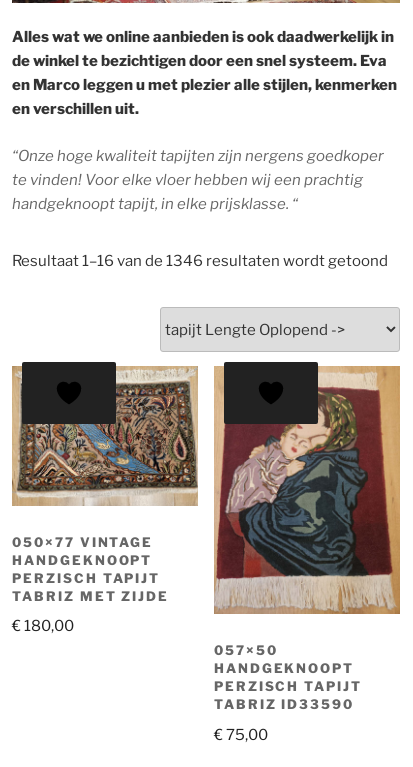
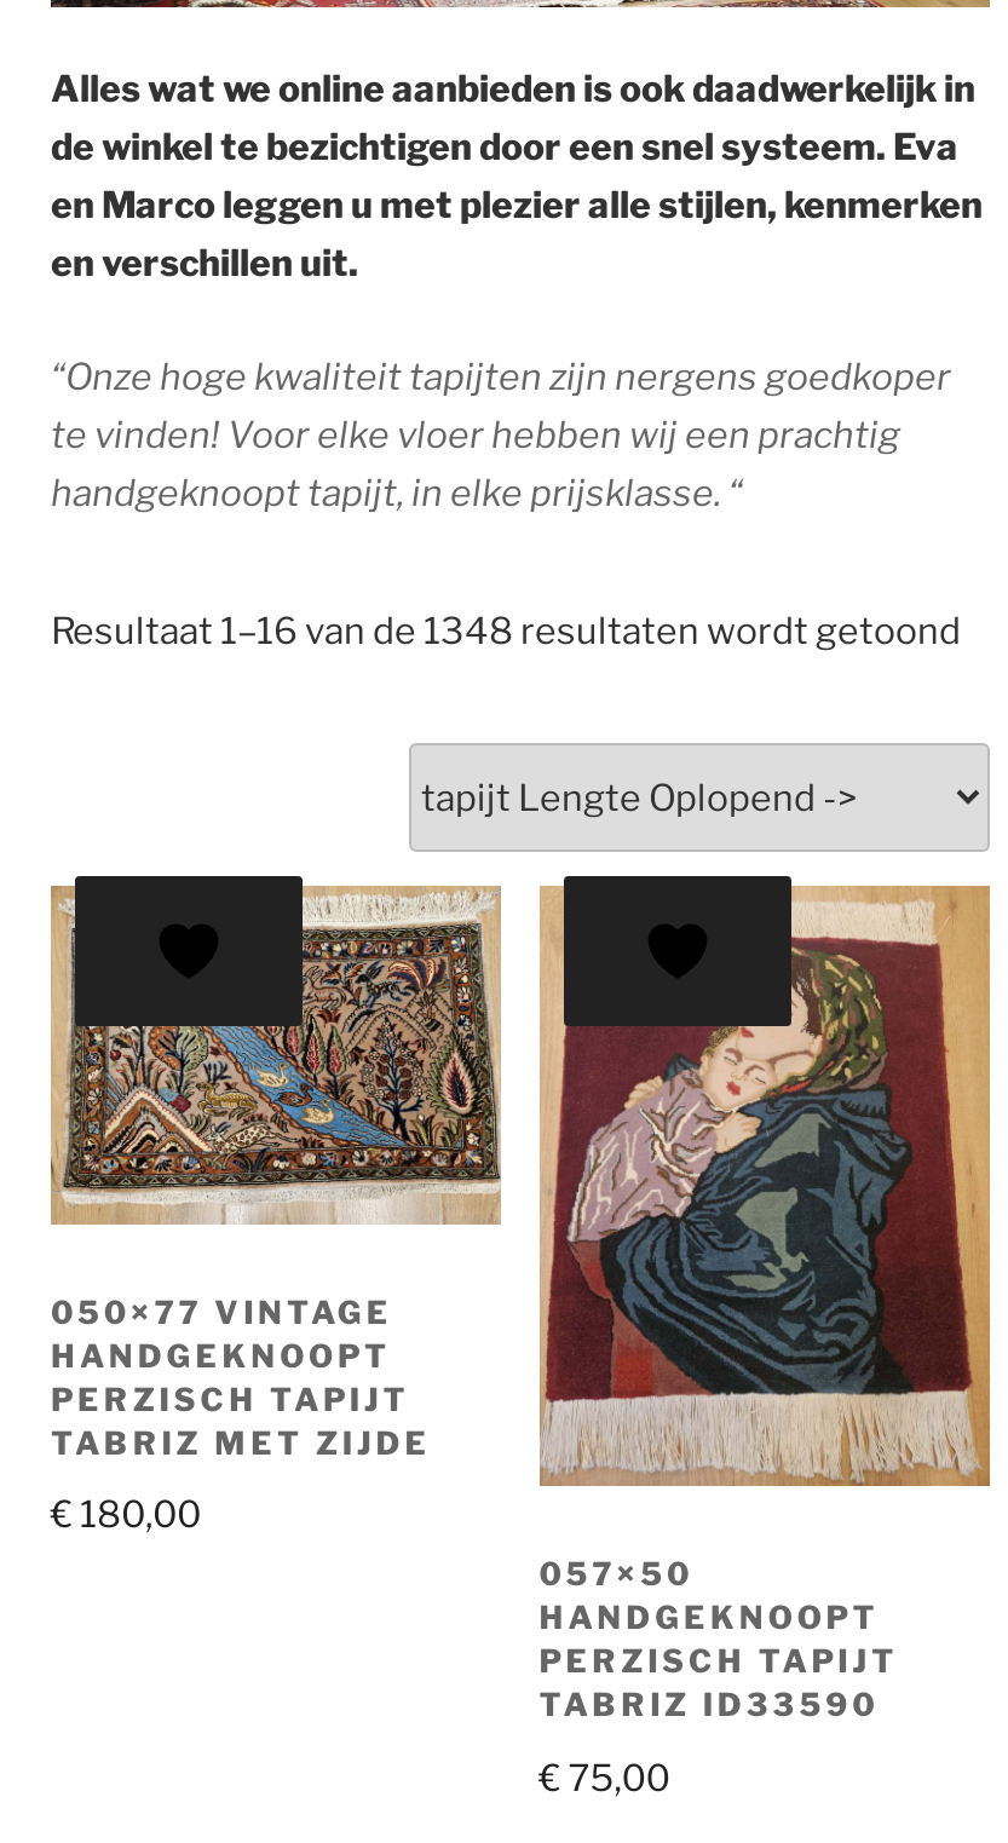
- Resultaat 1–16 van de 1346 resultaten wordt getoond
+ Resultaat 1–16 van de 1348 resultaten wordt getoond
